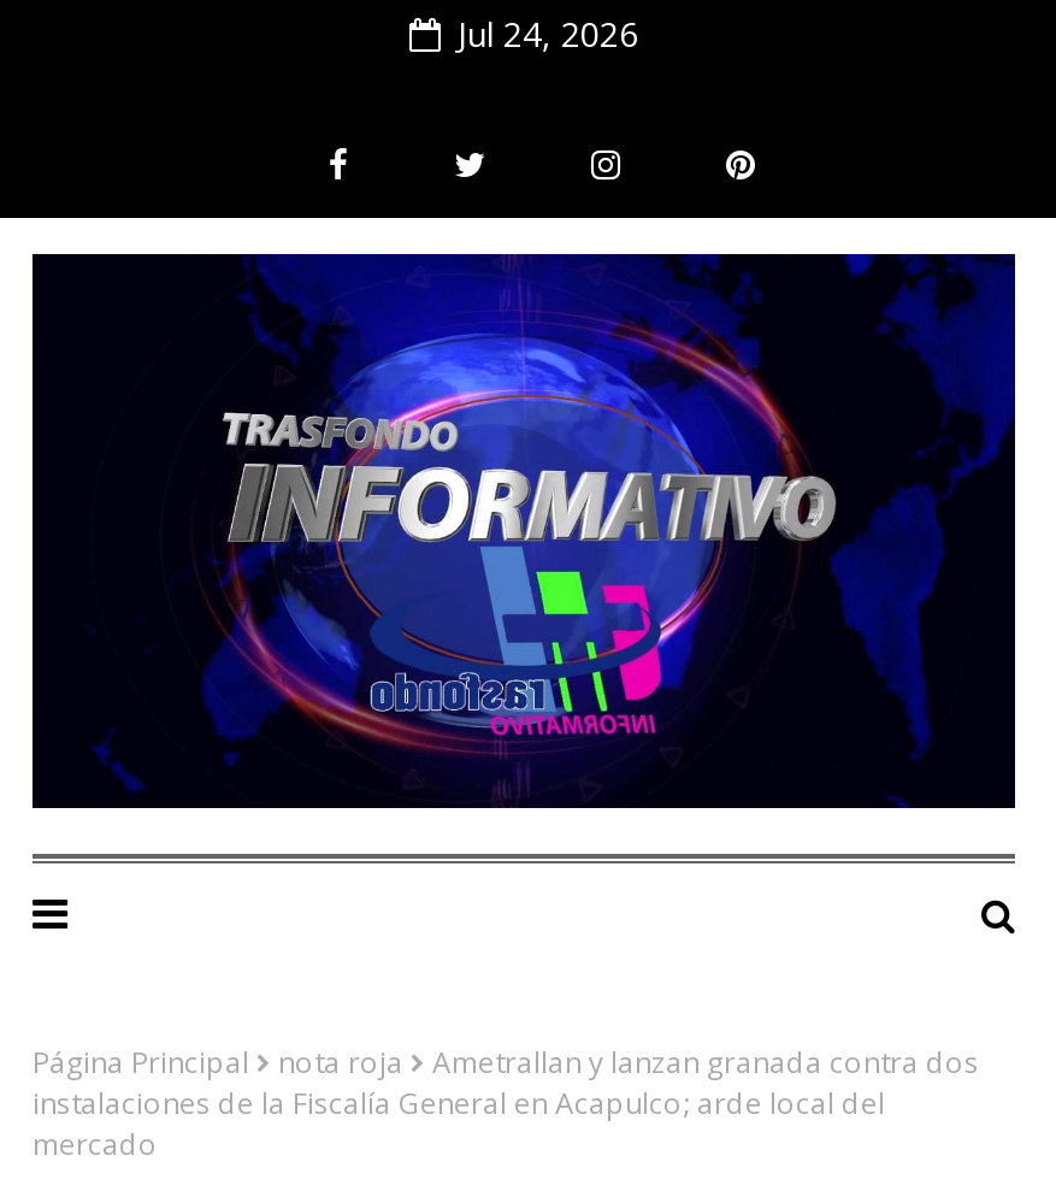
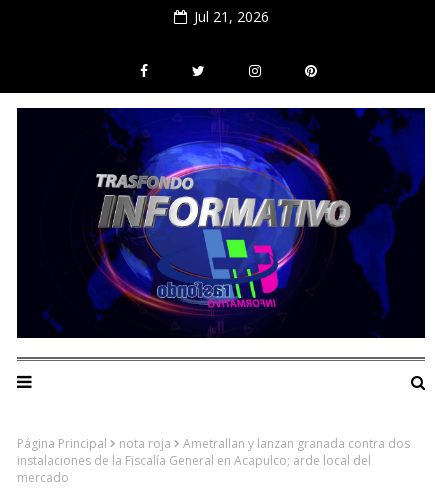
- Jul 24, 2026
+ Jul 21, 2026
